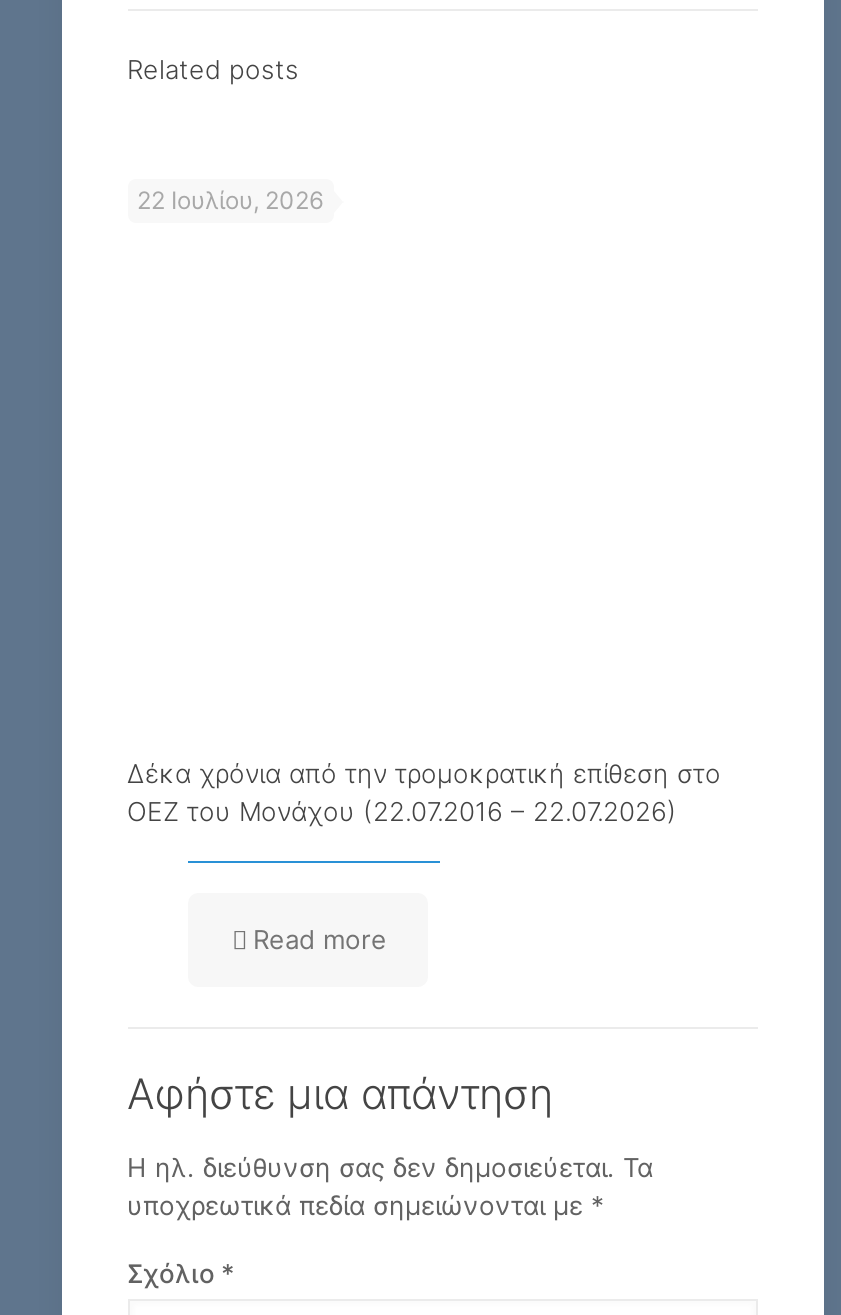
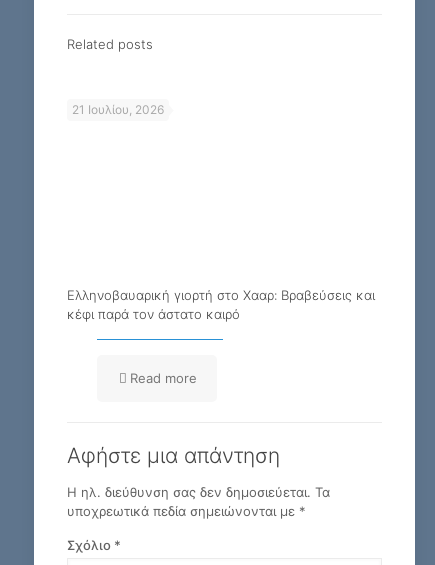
- 22 Ιουλίου, 2026
+ 21 Ιουλίου, 2026

- Δέκα χρόνια από την τρομοκρατική επίθεση στο
- OEZ του Μονάχου (22.07.2016 – 22.07.2026)
+ Ελληνοβαυαρική γιορτή στο Χααρ: Βραβεύσεις και
+ κέφι παρά τον άστατο καιρό
